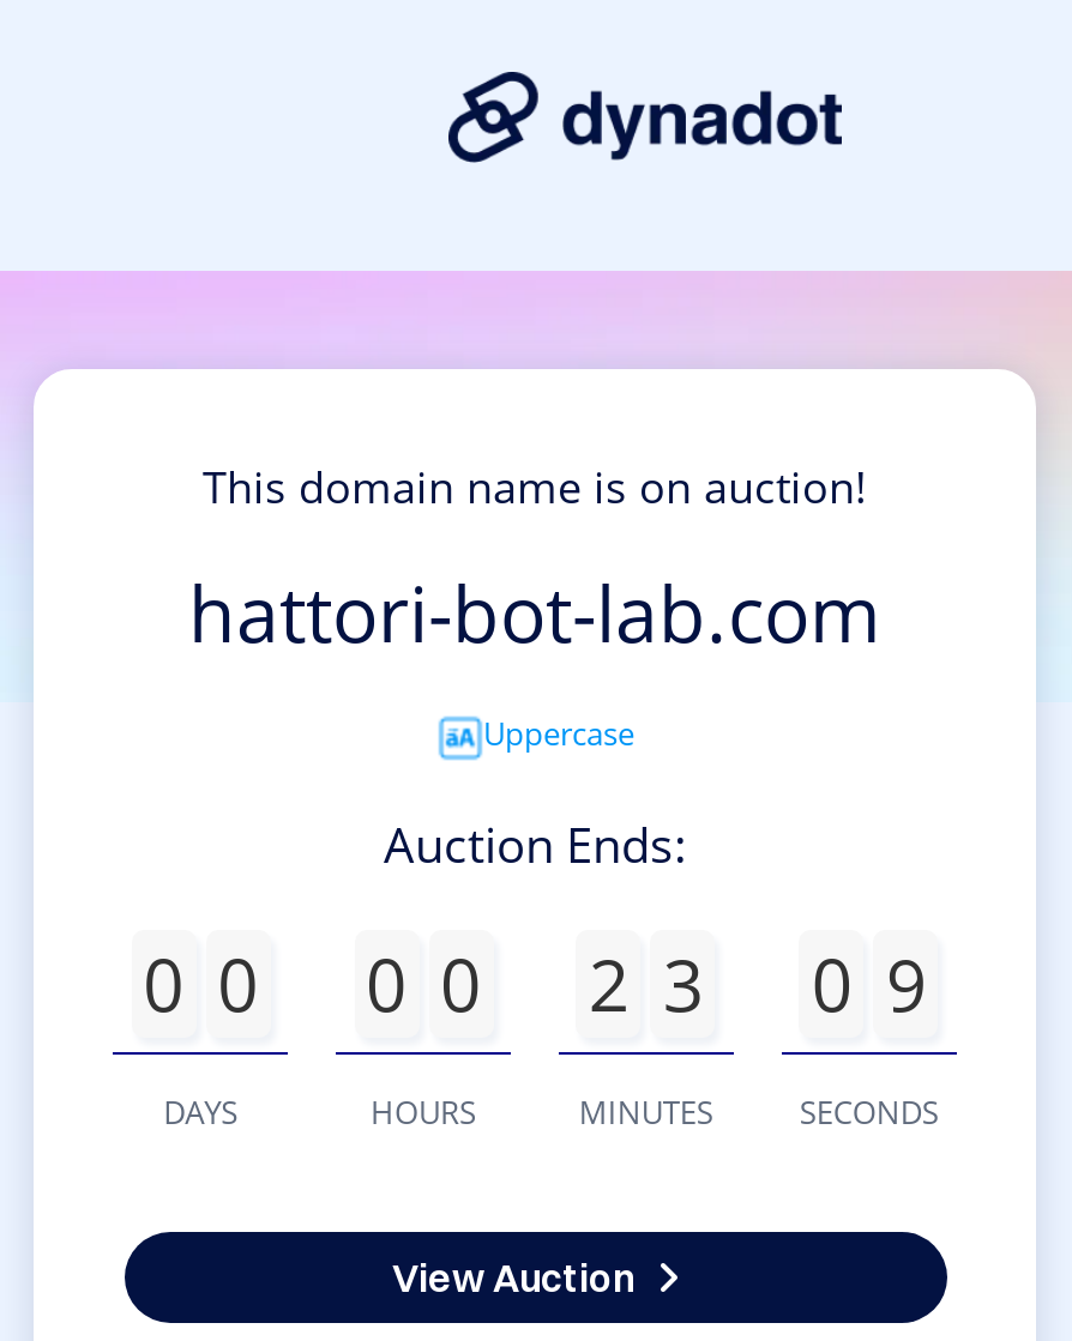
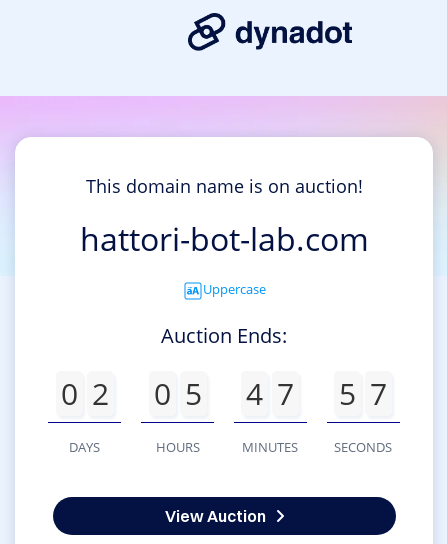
- 0 0
+ 0 2

- 0 0
+ 0 5

- 2 3
+ 4 7

- 0 9
+ 5 7
